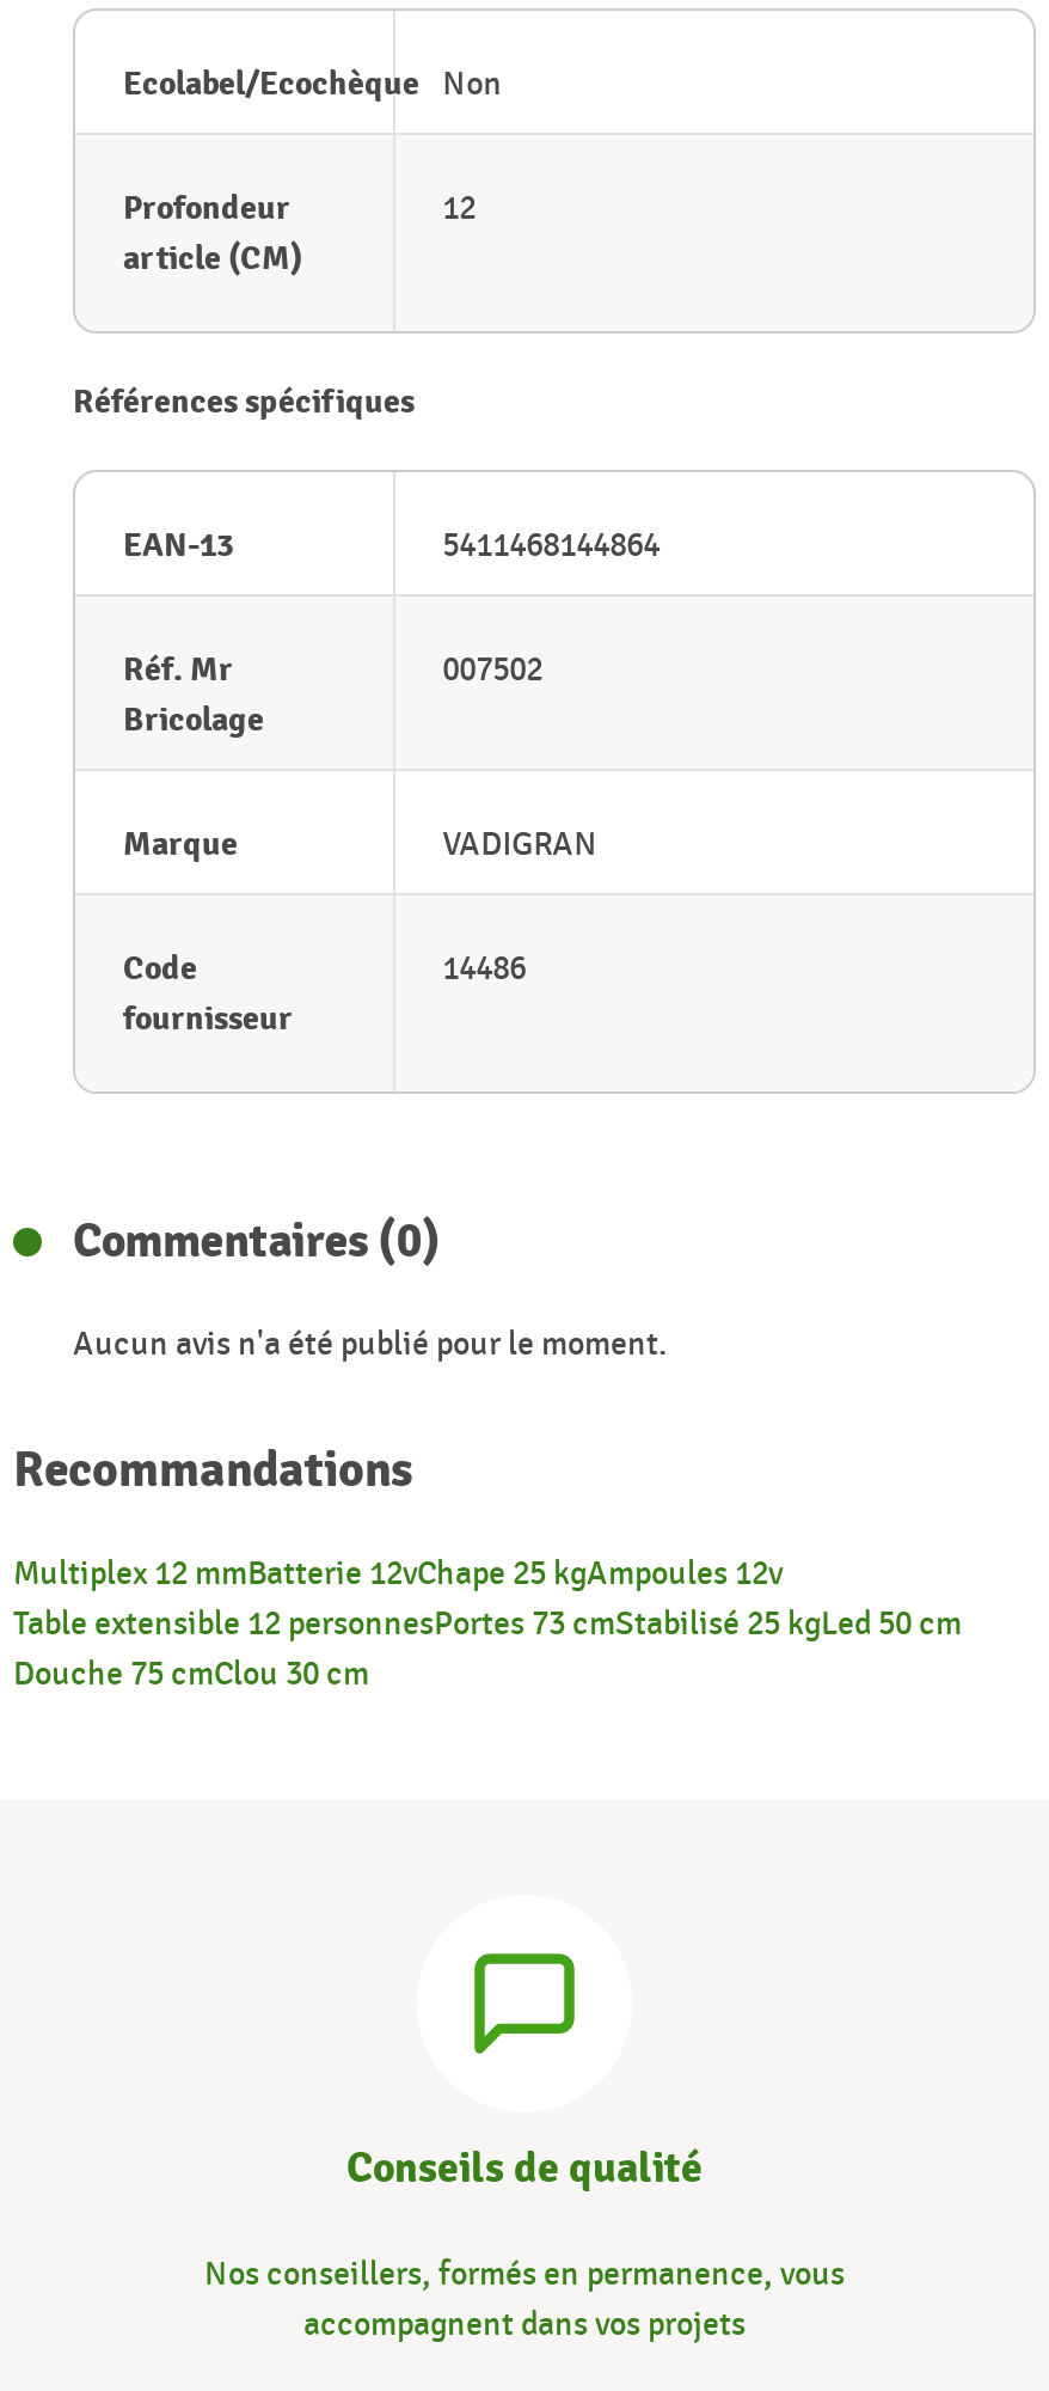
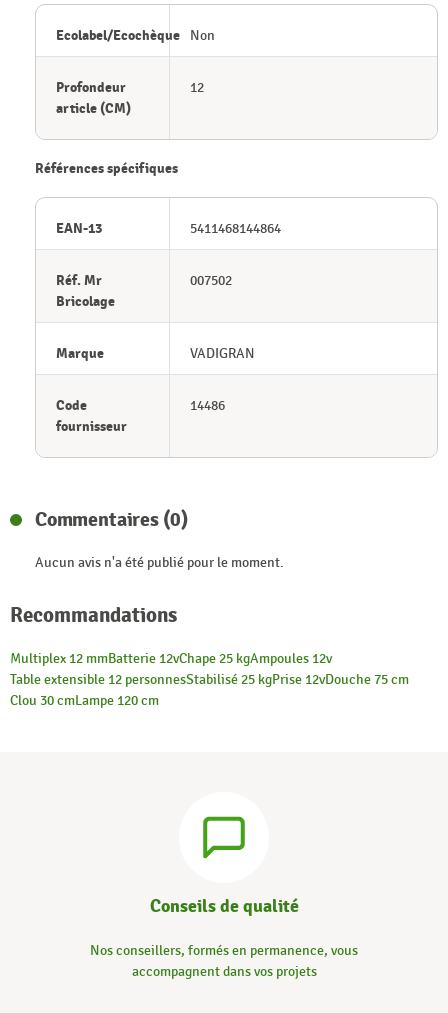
- Table extensible 12 personnesPortes 73 cmStabilisé 25 kgLed 50 cm
- Douche 75 cmClou 30 cm
+ Table extensible 12 personnesStabilisé 25 kgPrise 12vDouche 75 cm
+ Clou 30 cmLampe 120 cm
